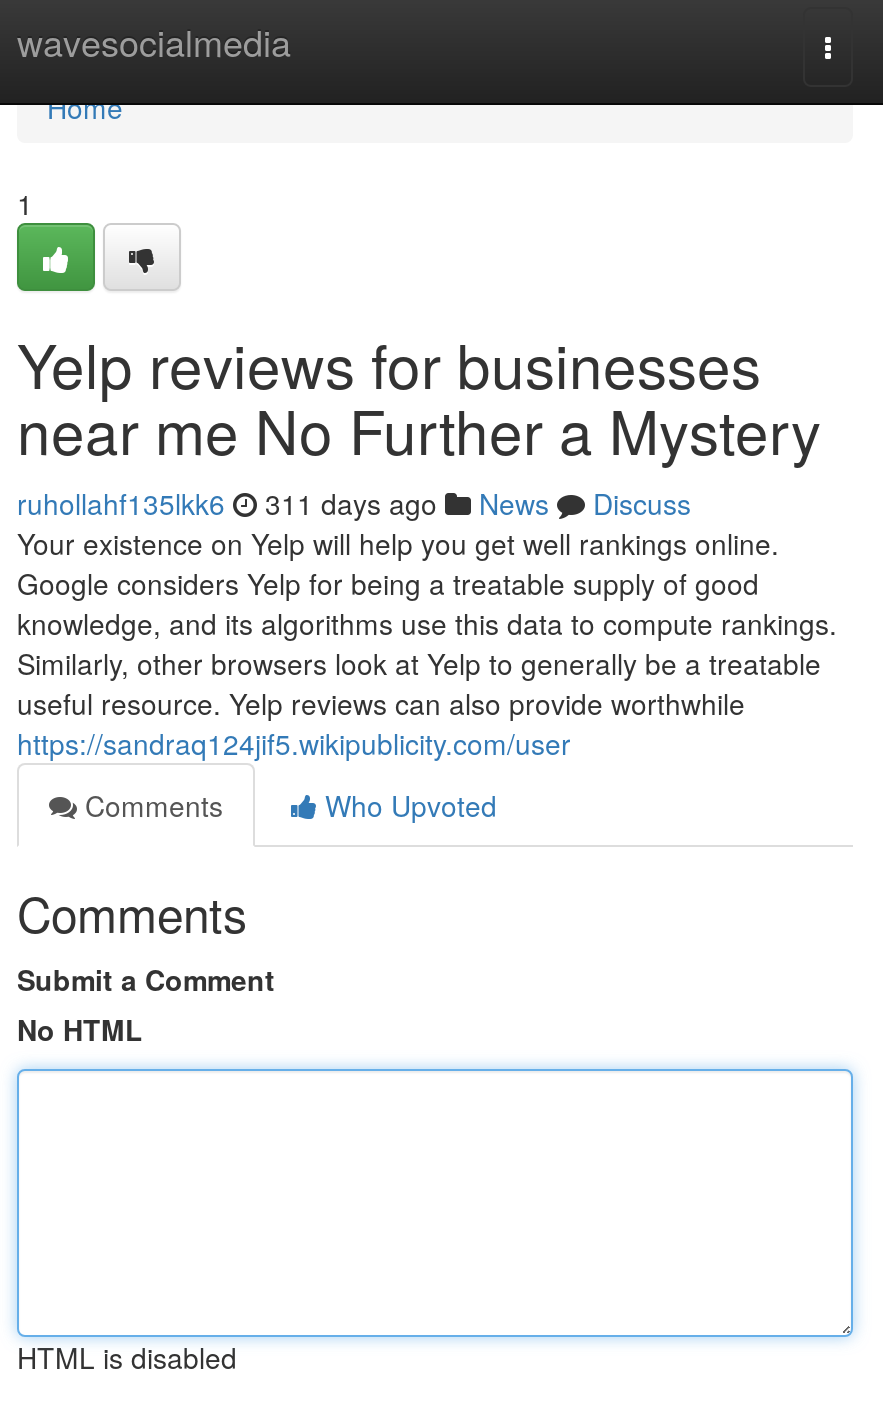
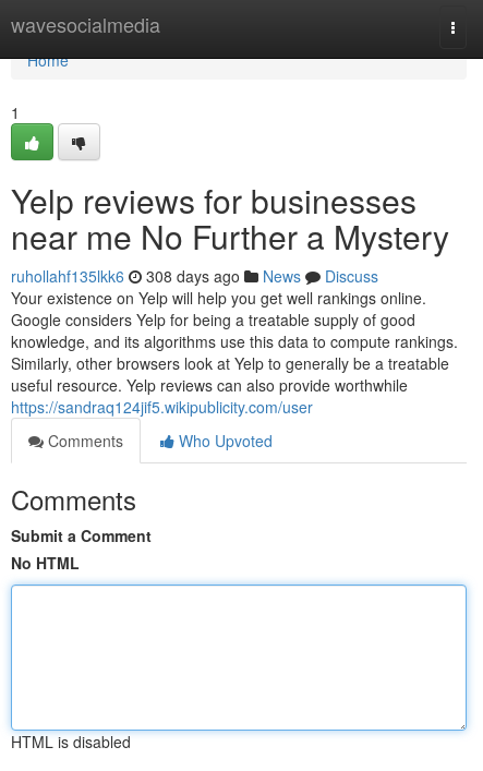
- ruhollahf135lkk6 311 days ago News Discuss
+ ruhollahf135lkk6 308 days ago News Discuss
